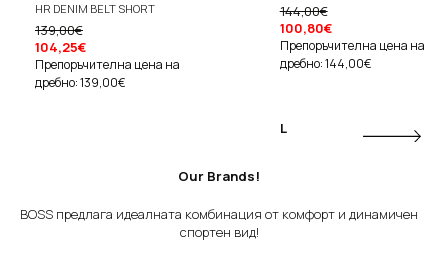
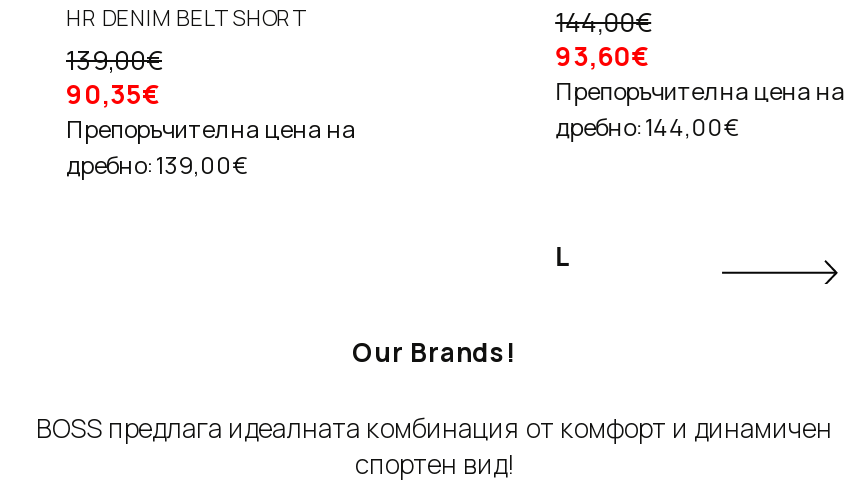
- 100,80€
+ 93,60€

- 104,25€
+ 90,35€
